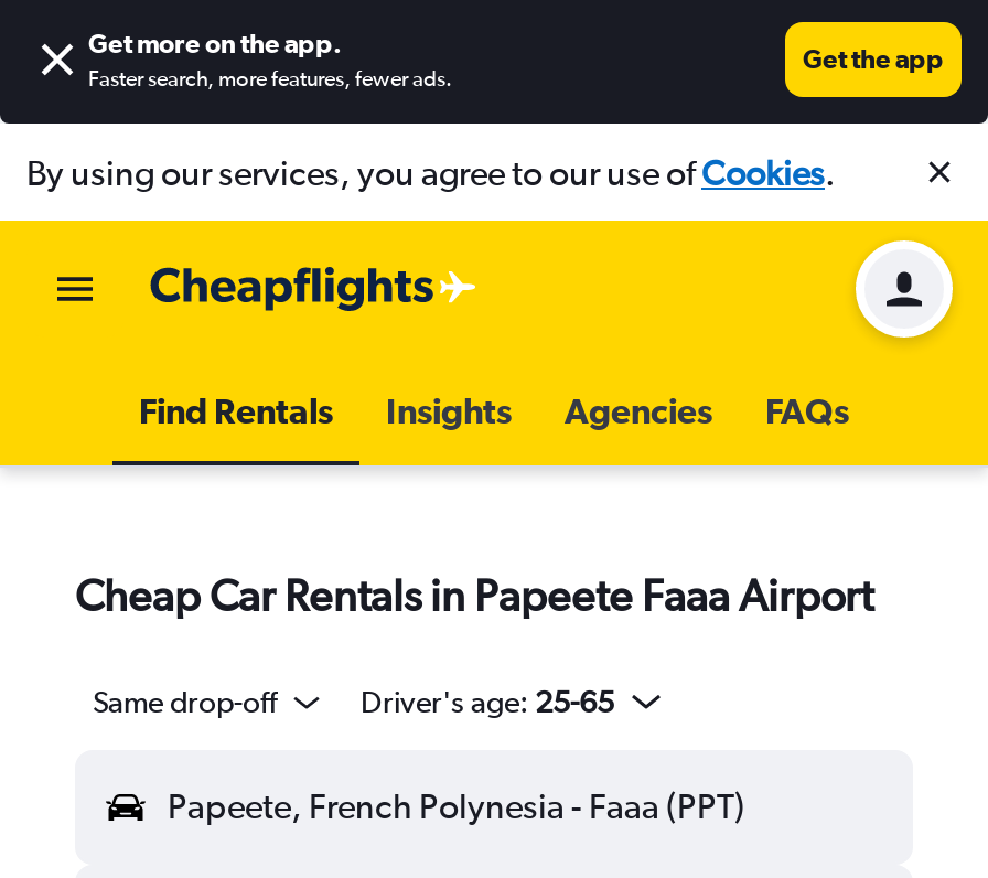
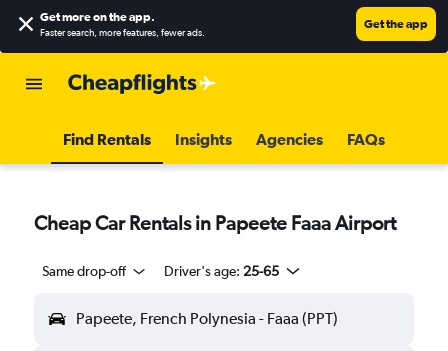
- By using our services, you agree to our use ofCookies.

- [image]
